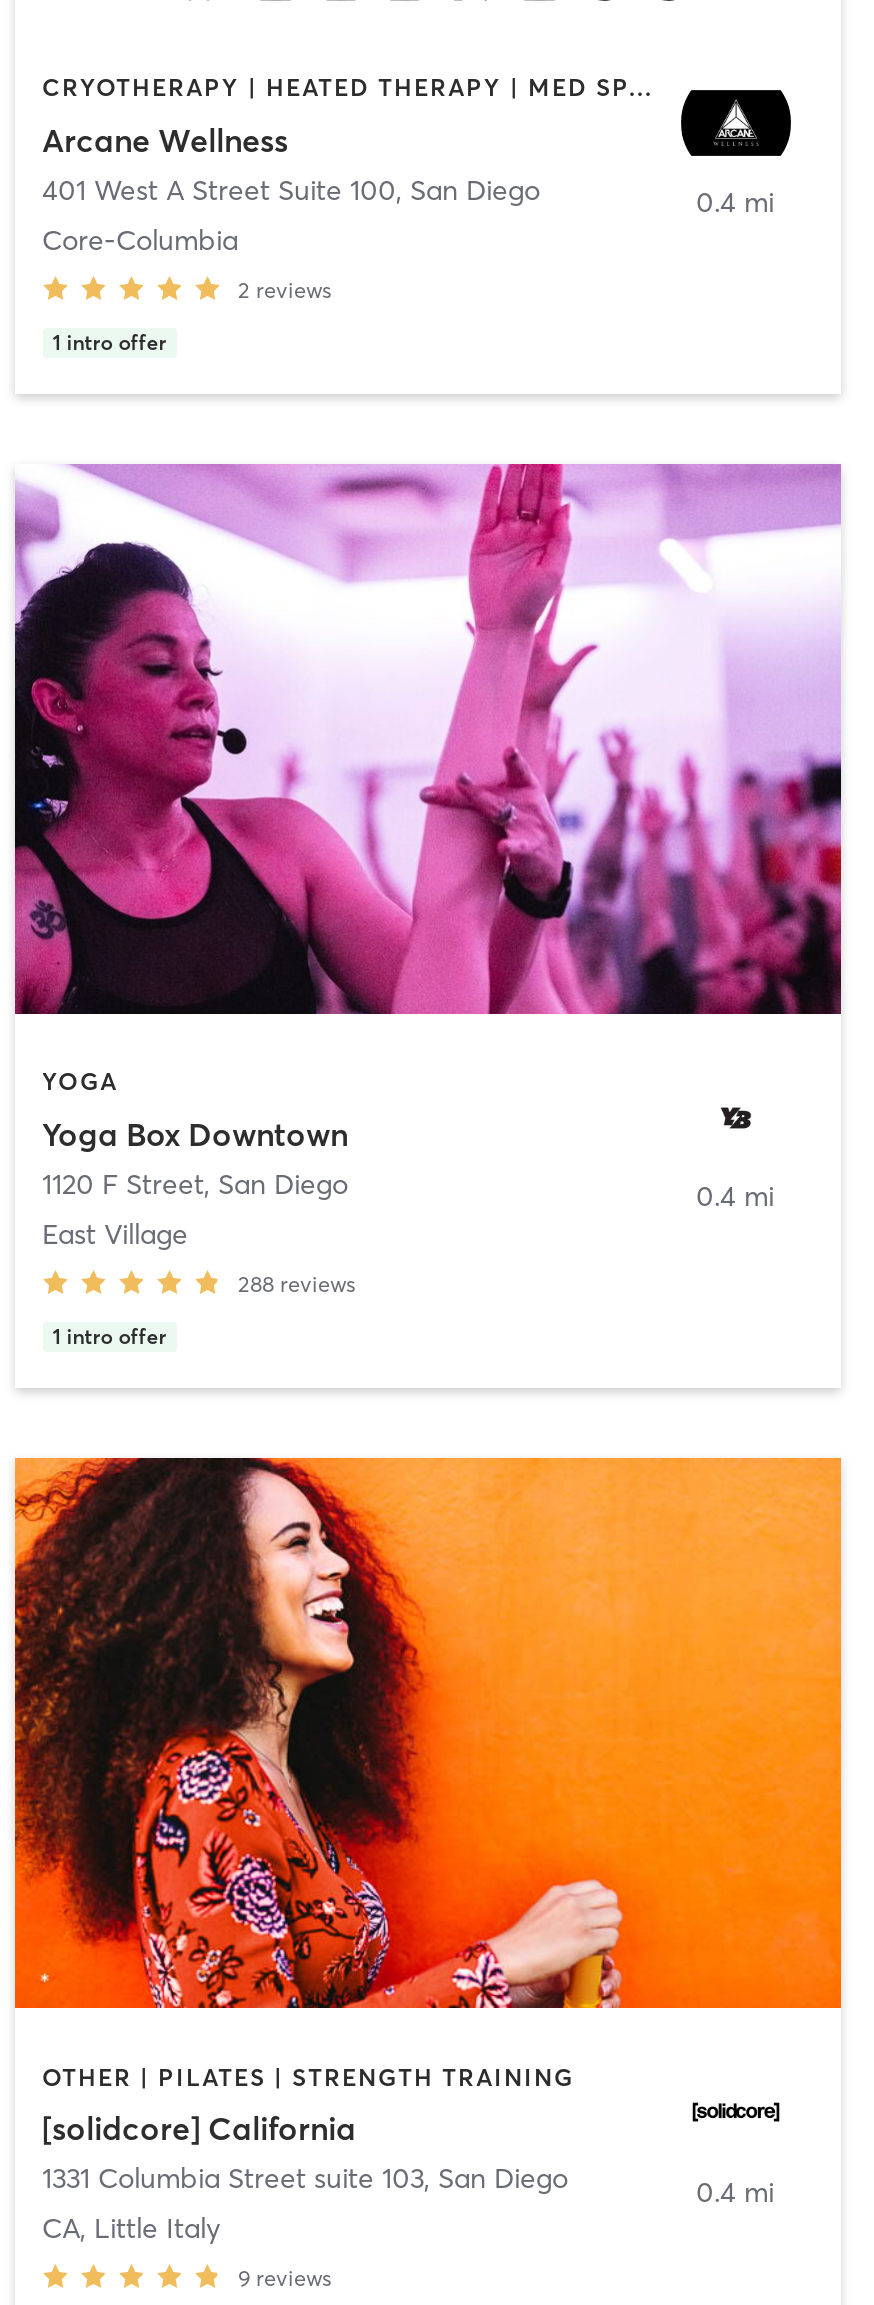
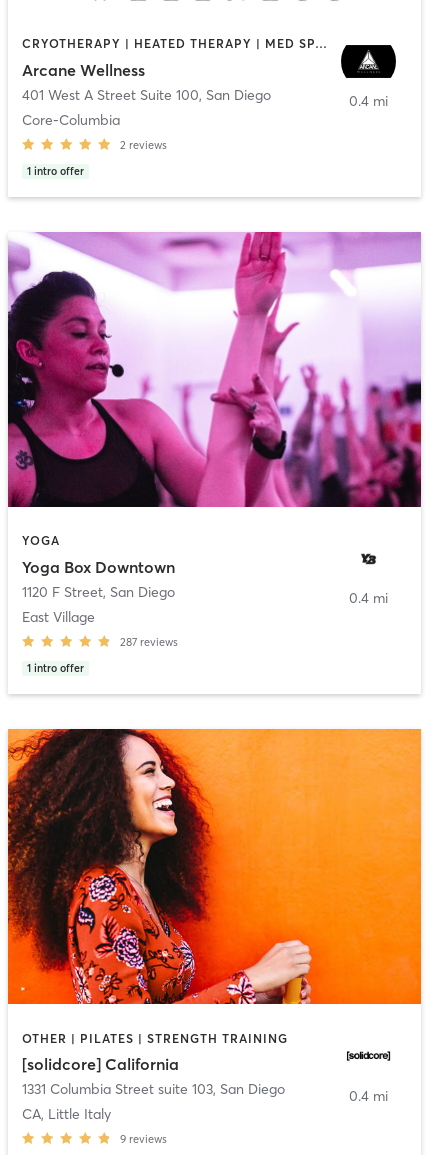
- 288 reviews
+ 287 reviews
